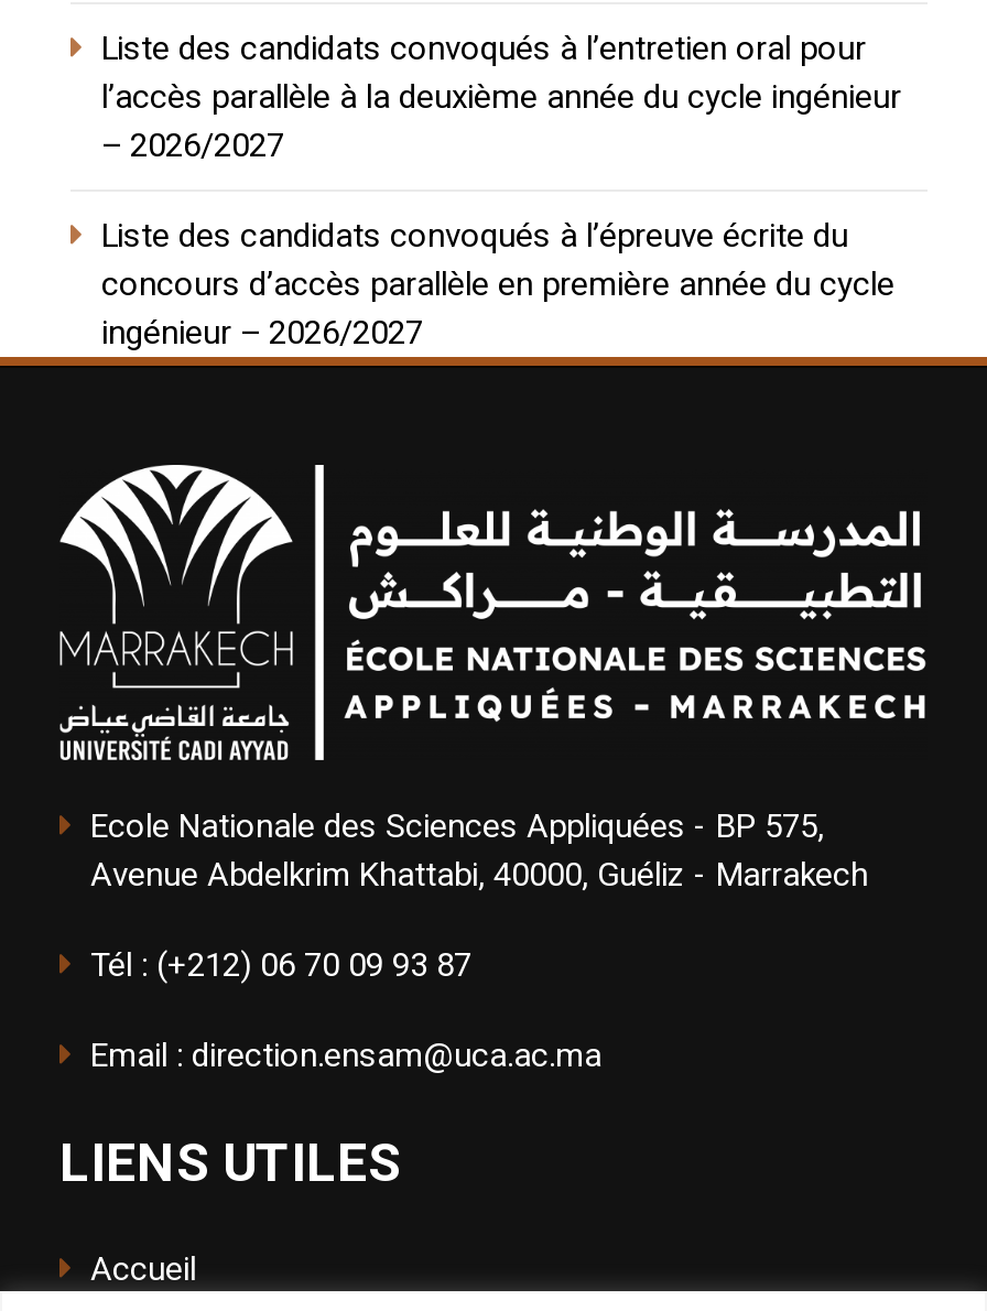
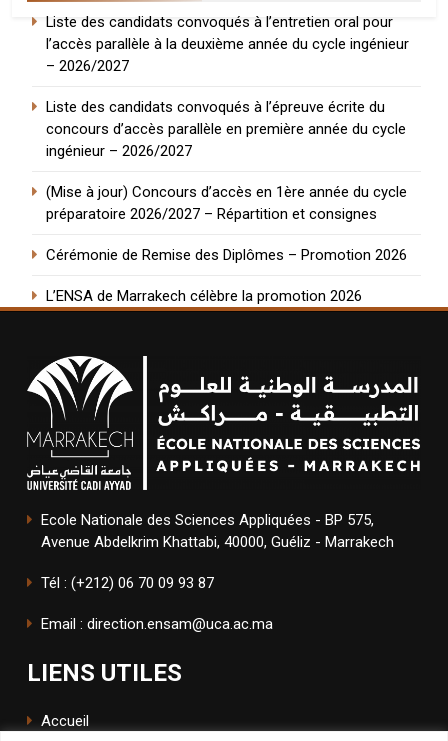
+ (Mise à jour) Concours d’accès en 1ère année du cycle
+ préparatoire 2026/2027 – Répartition et consignes
+ Cérémonie de Remise des Diplômes – Promotion 2026
+ L’ENSA de Marrakech célèbre la promotion 2026
